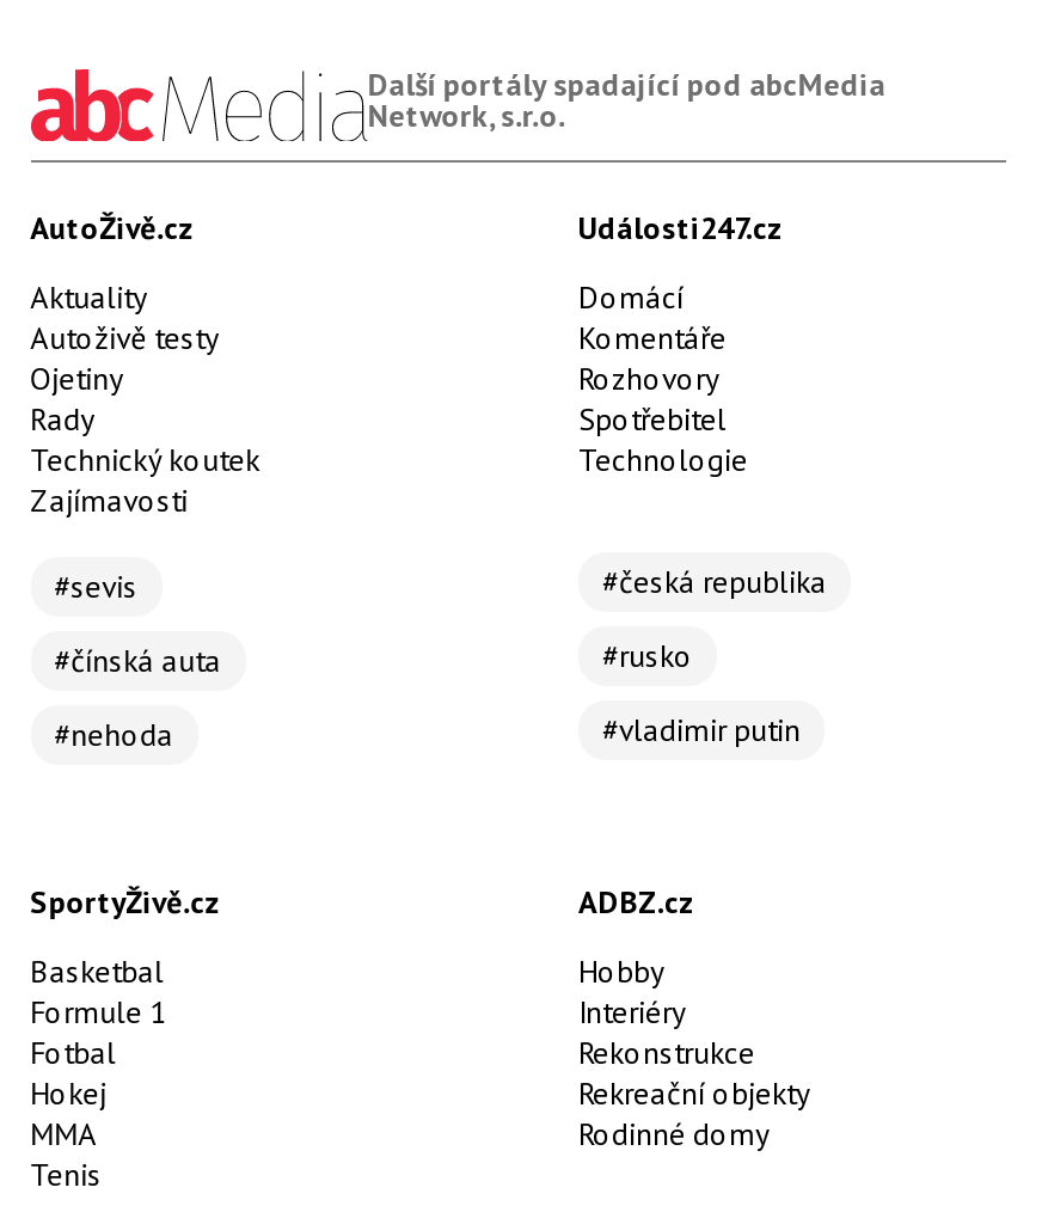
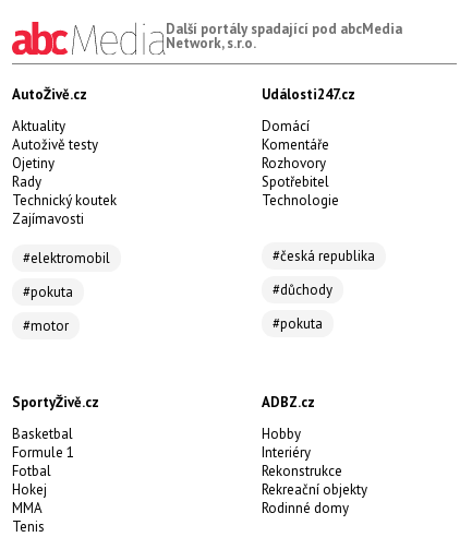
- #sevis
+ #elektromobil

- #čínská auta
+ #pokuta

- #rusko
+ #důchody

- #nehoda
+ #motor

- #vladimir putin
+ #pokuta
